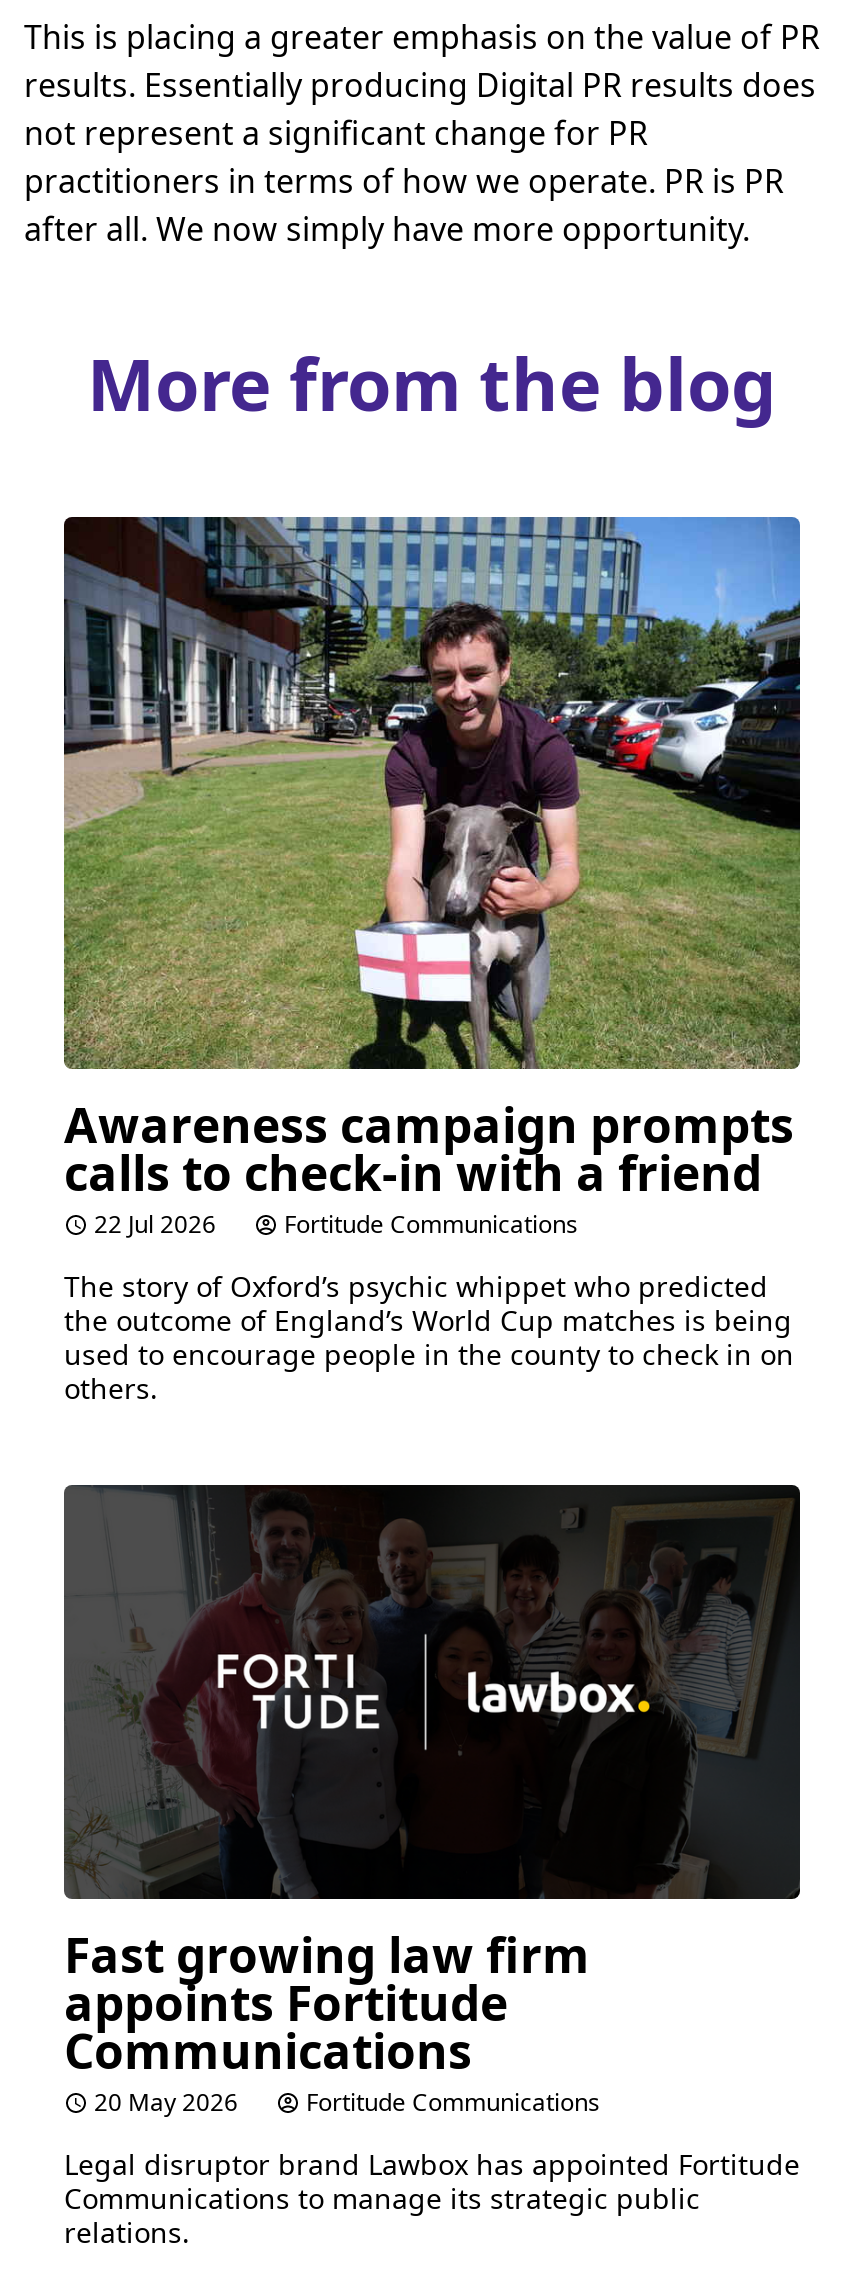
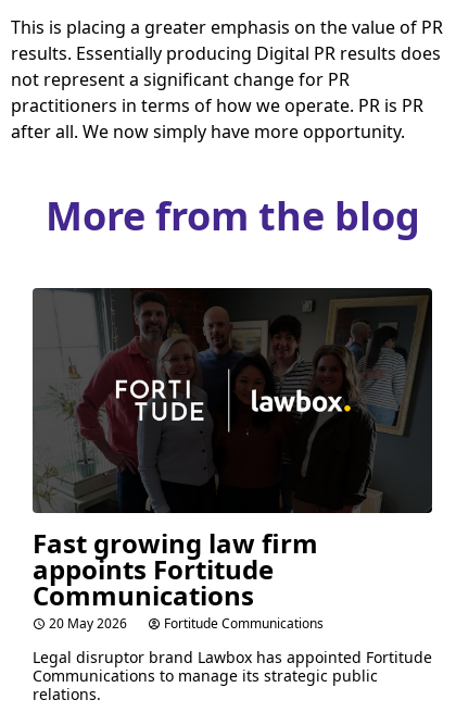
- [image]
- Awareness campaign prompts
- calls to check-in with a friend
- 22 Jul 2026
- Fortitude Communications
- The story of Oxford’s psychic whippet who predicted
- the outcome of England’s World Cup matches is being
- used to encourage people in the county to check in on
- others.
